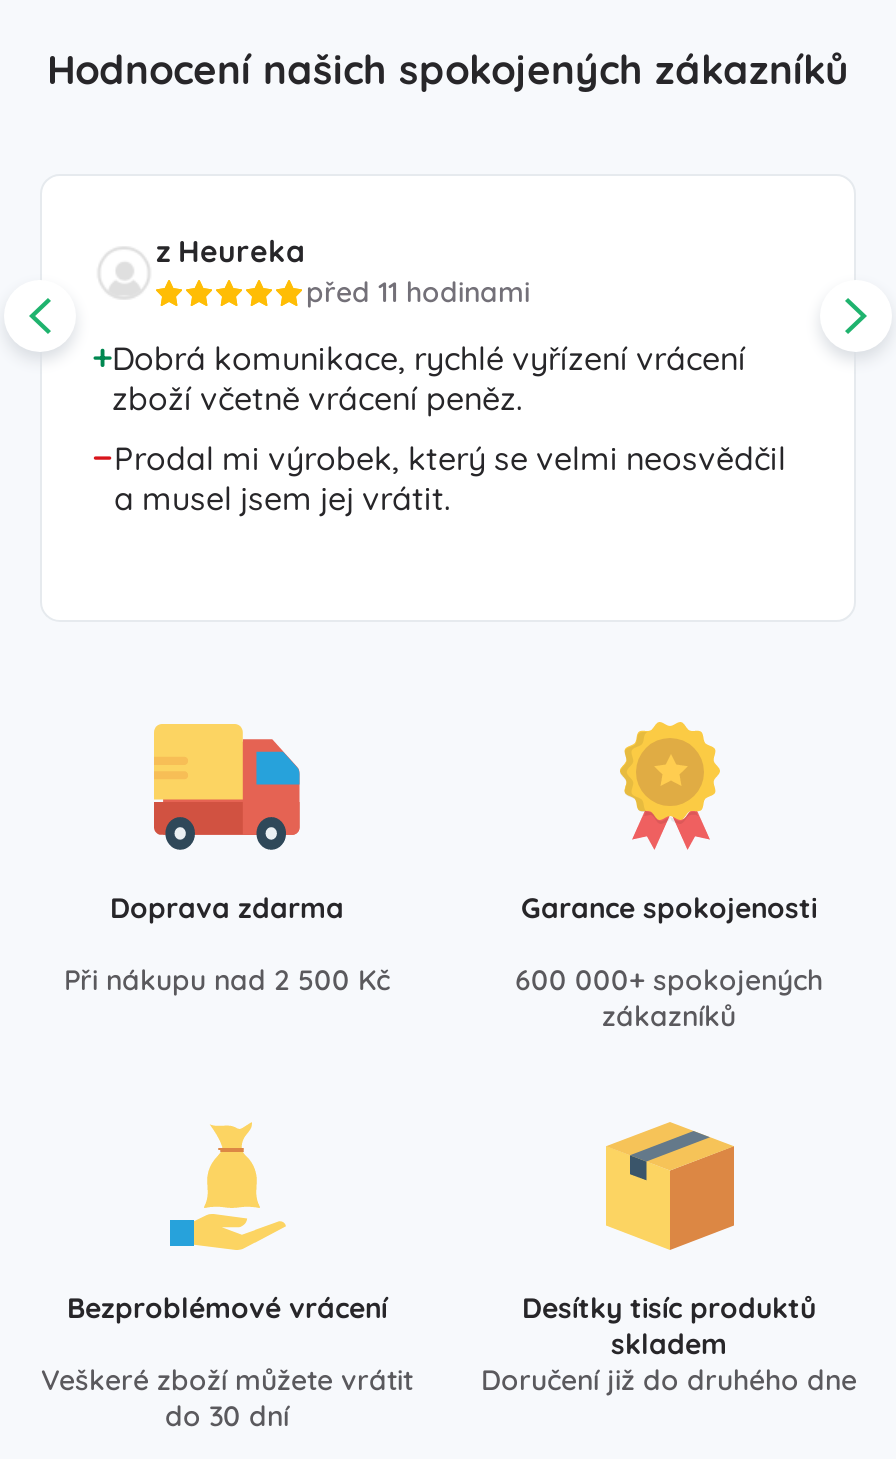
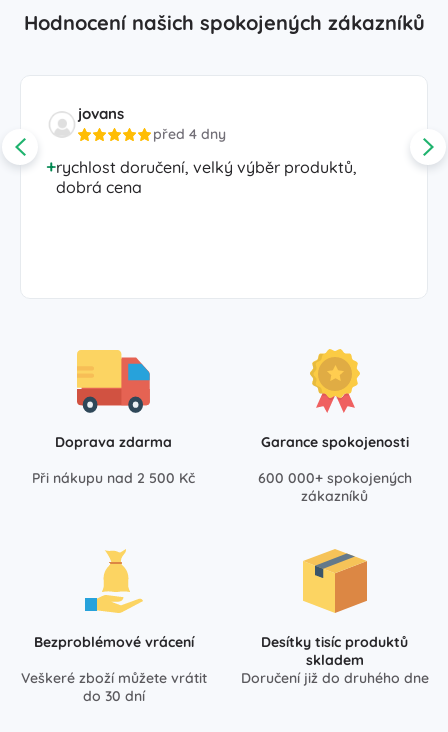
- z Heureka
- před 11 hodinami
- Dobrá komunikace, rychlé vyřízení vrácení
- zboží včetně vrácení peněz.
- Prodal mi výrobek, který se velmi neosvědčil
- a musel jsem jej vrátit.
+ jovans
+ před 4 dny
+ rychlost doručení, velký výběr produktů,
+ dobrá cena
